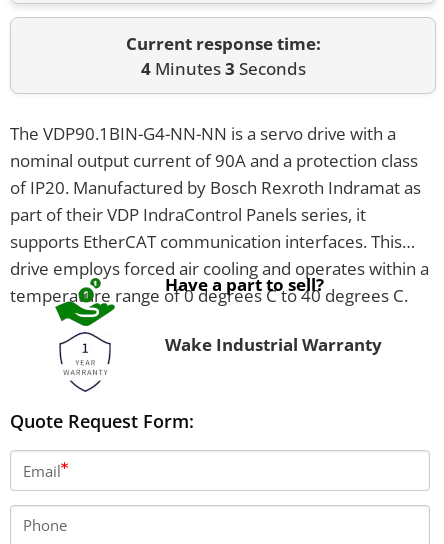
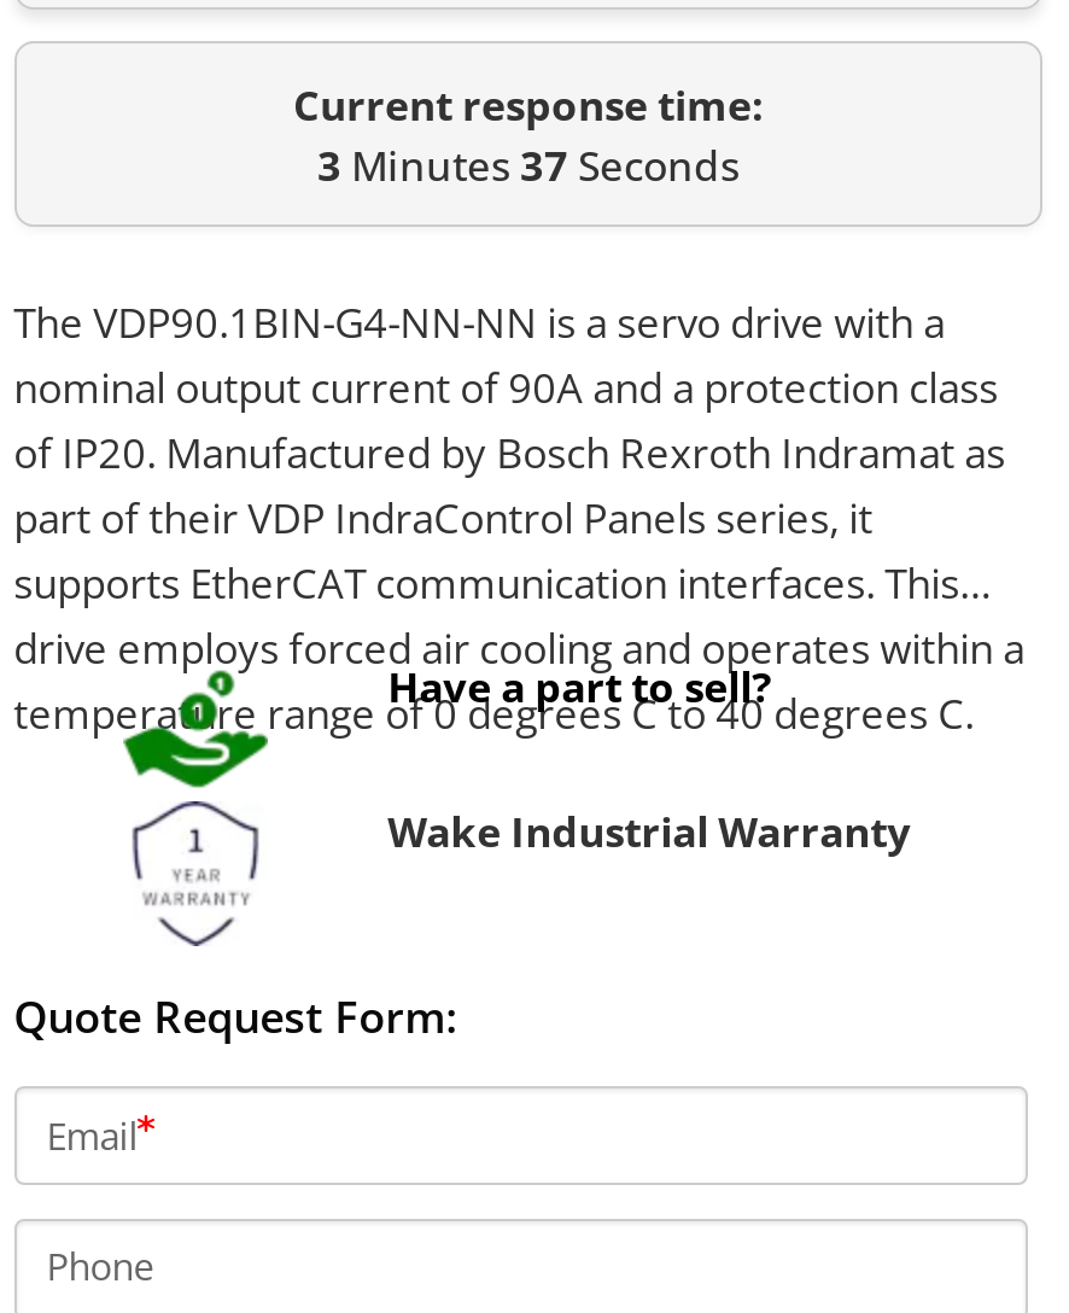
- 4 Minutes 3 Seconds
+ 3 Minutes 37 Seconds
